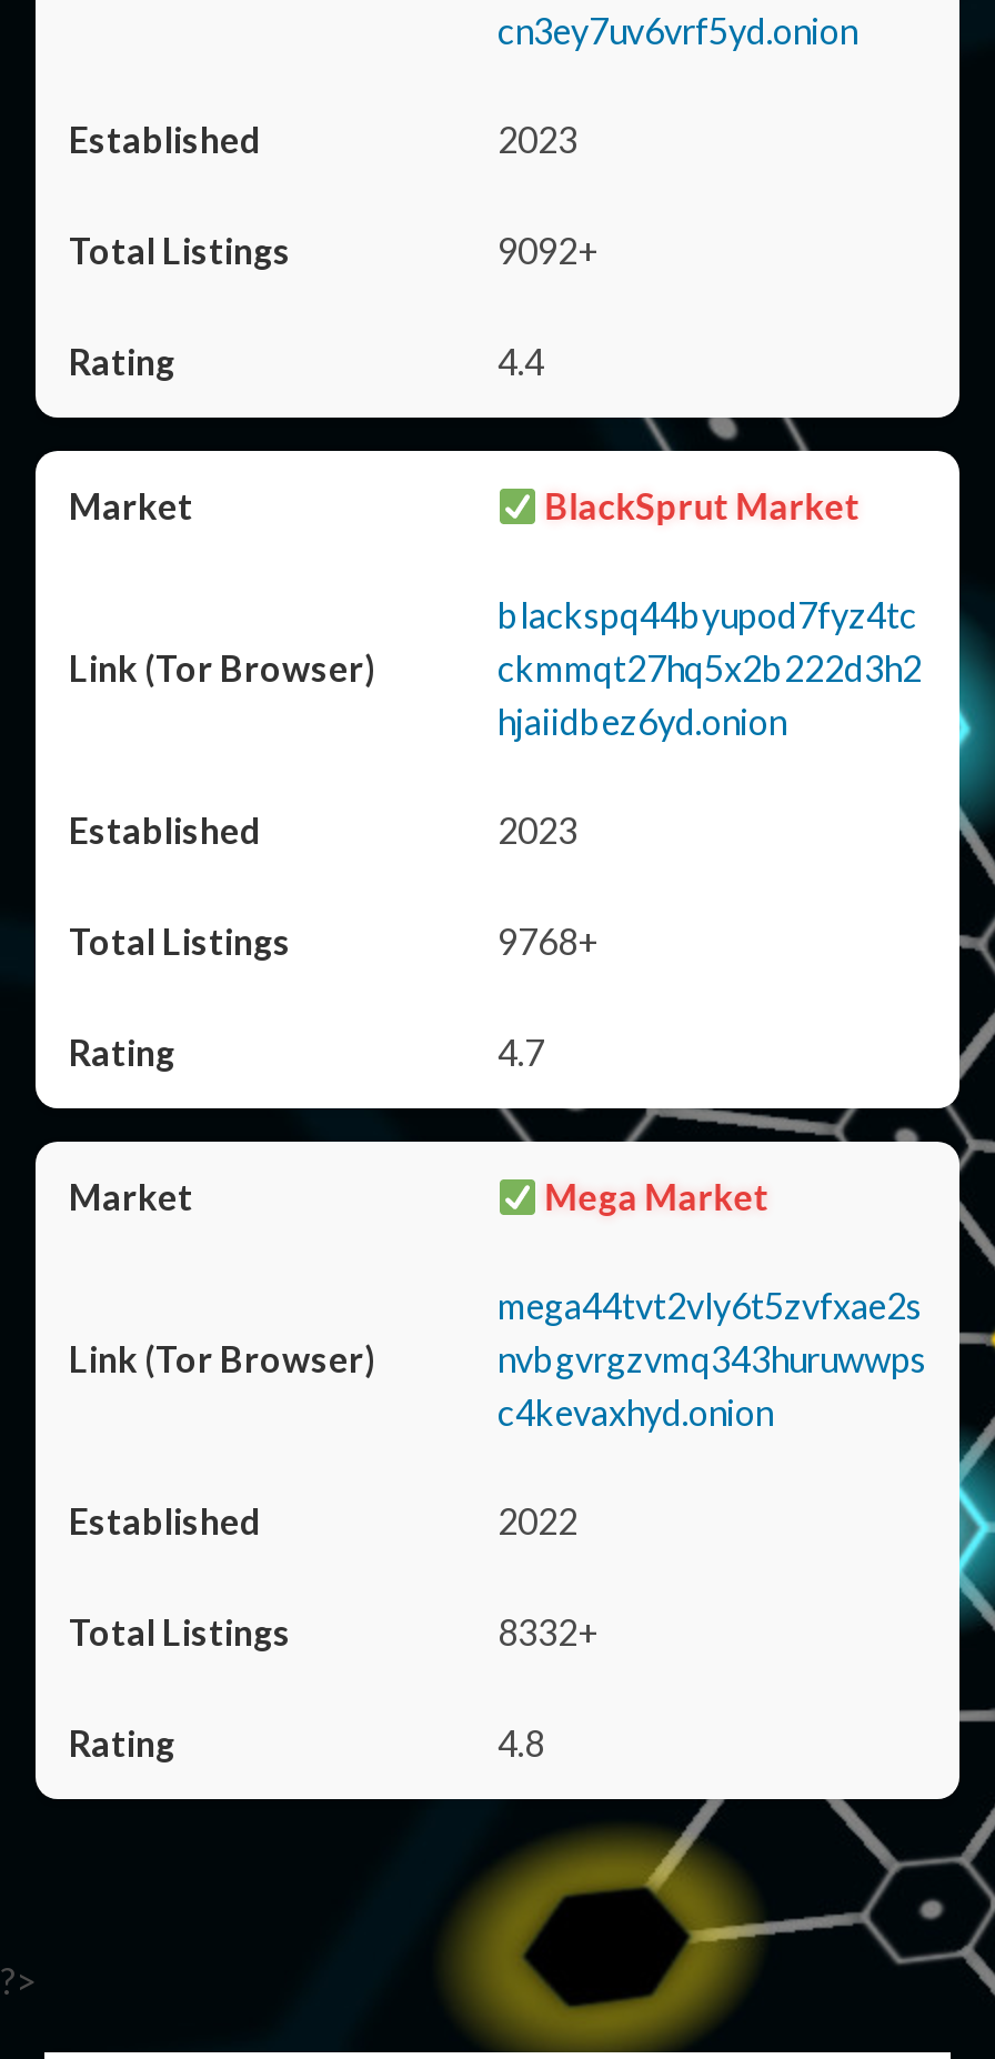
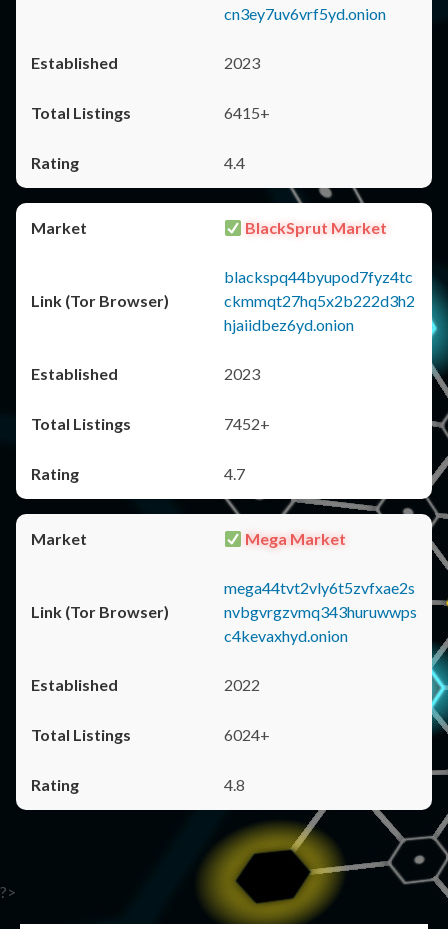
- 9092+
+ 6415+

- 9768+
+ 7452+

- 8332+
+ 6024+
